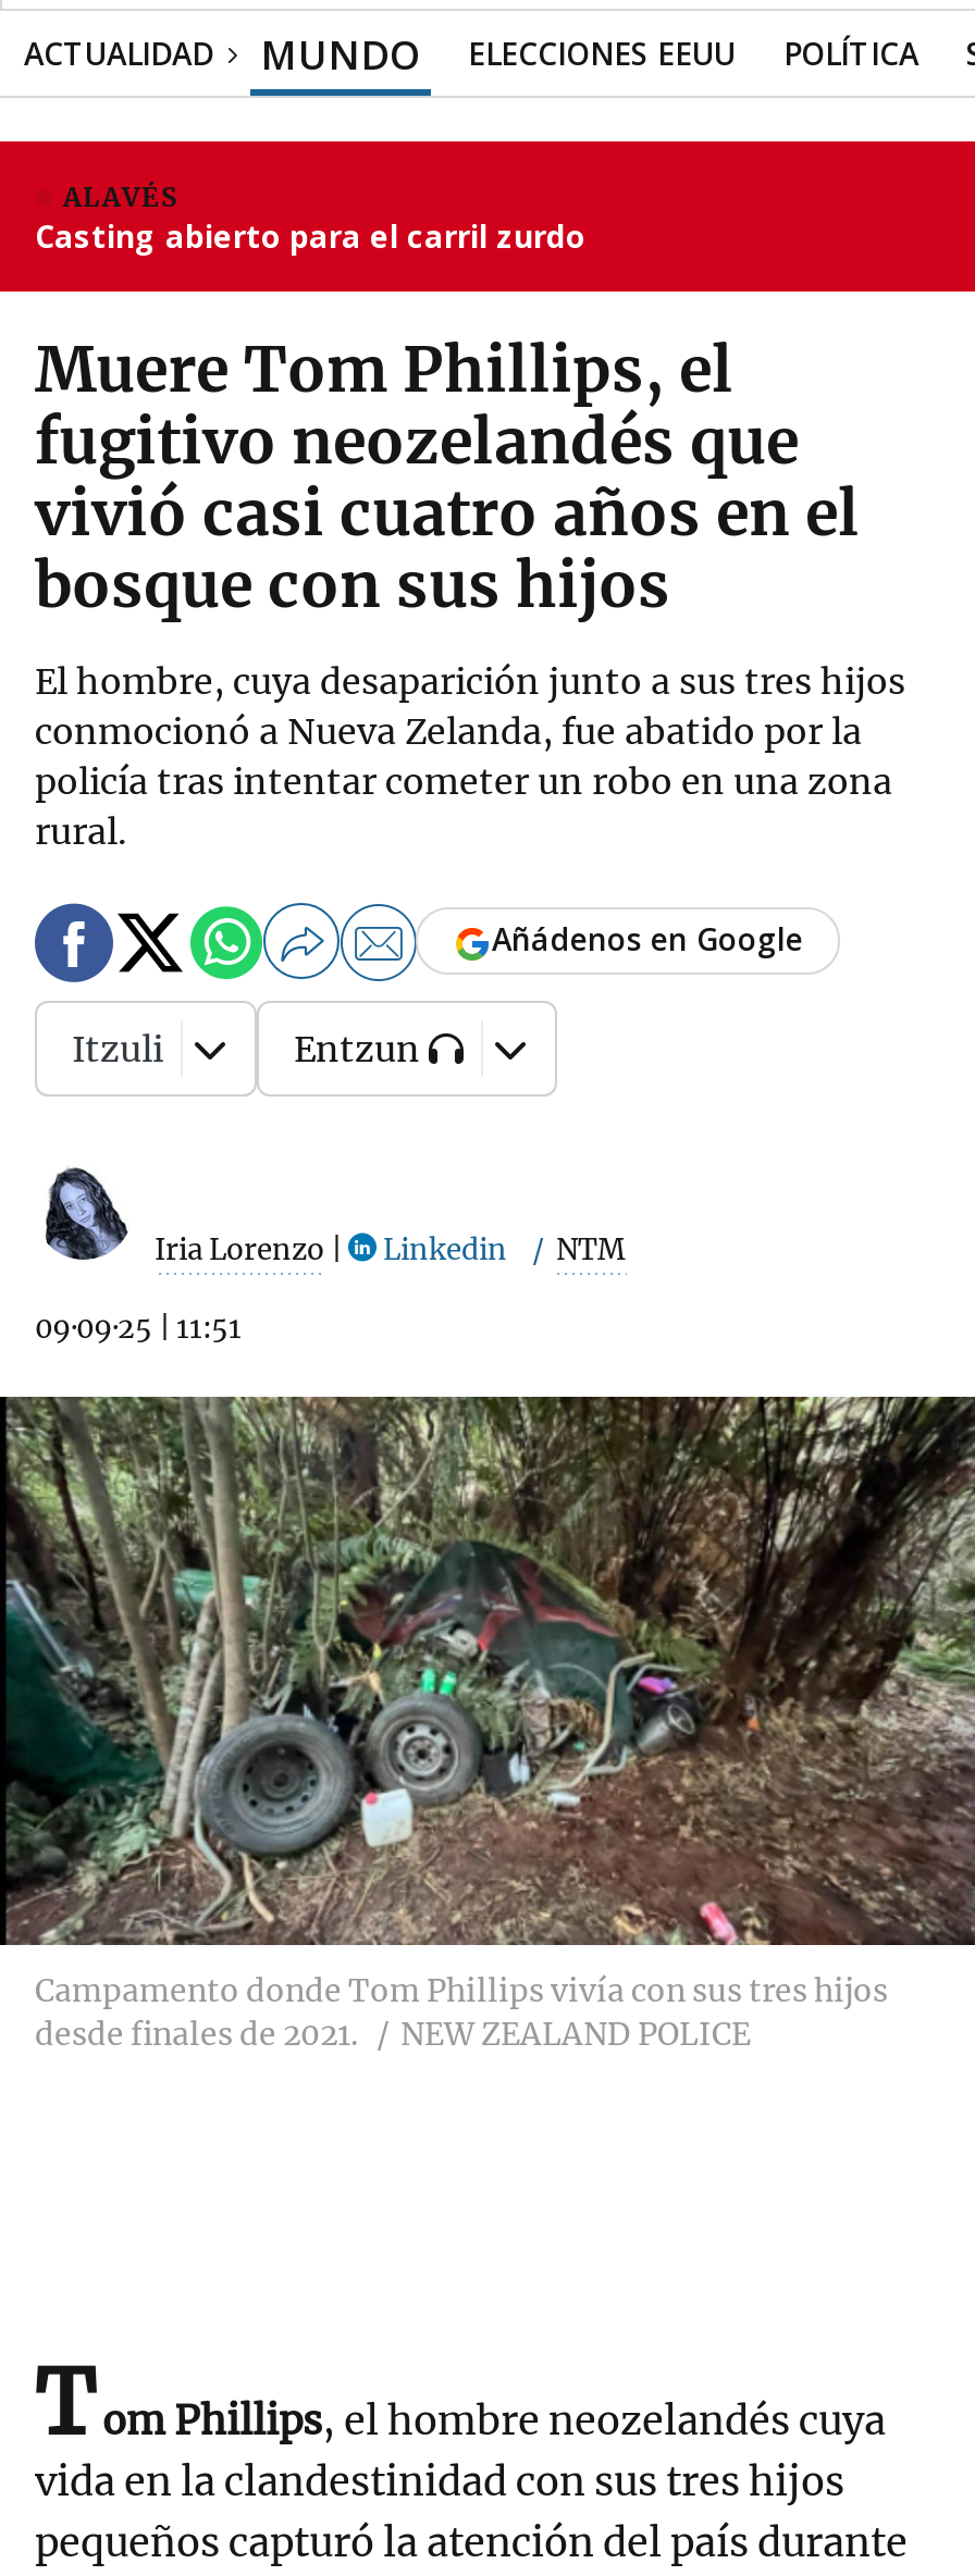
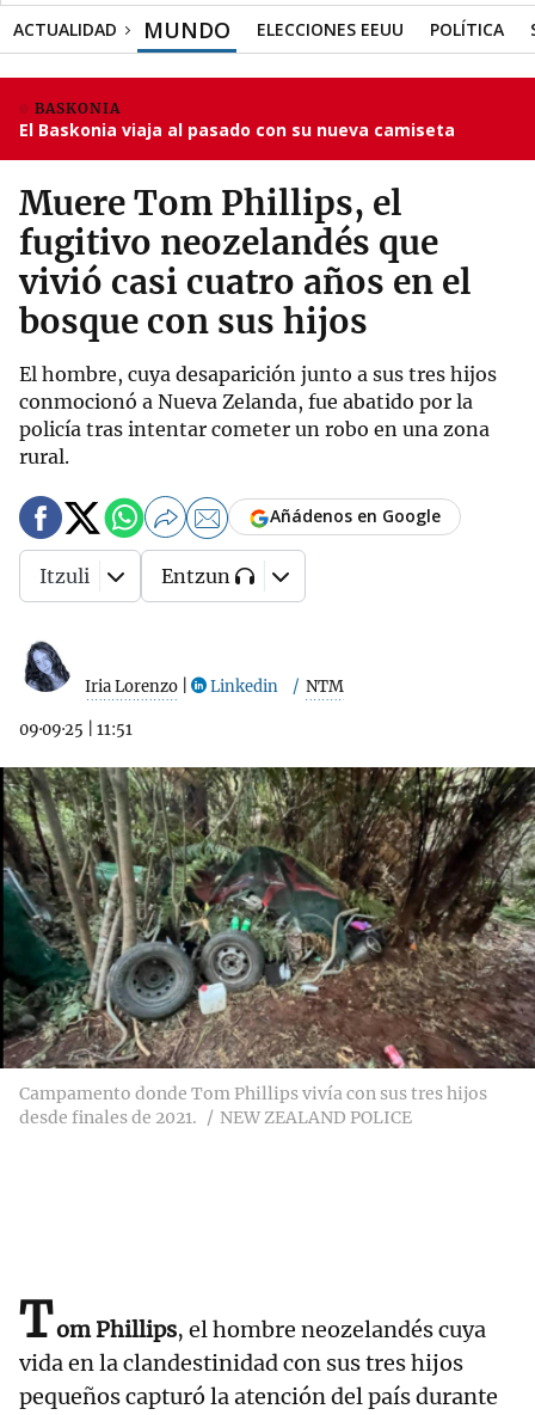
- ALAVÉS
- Casting abierto para el carril zurdo
+ BASKONIA
+ El Baskonia viaja al pasado con su nueva camiseta
